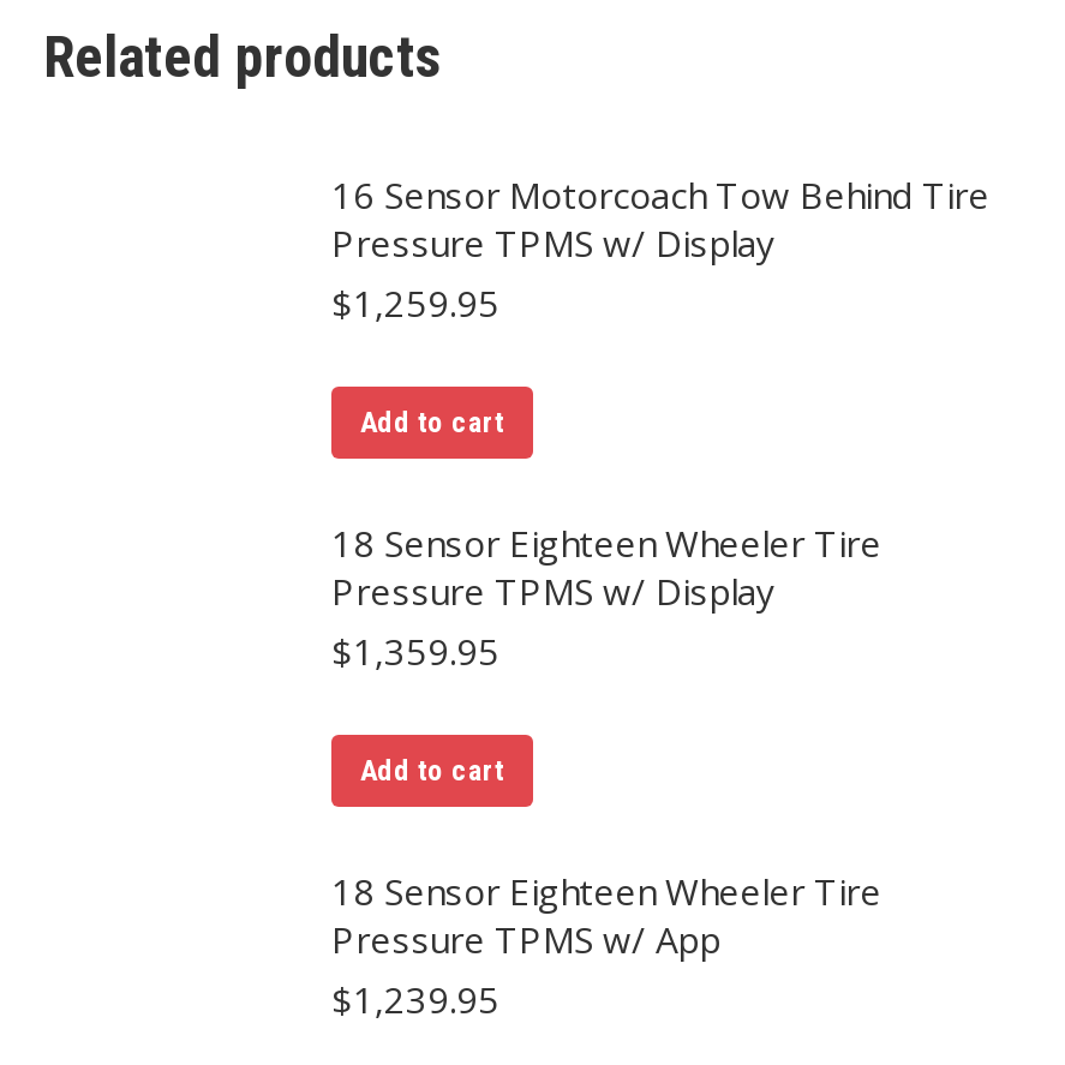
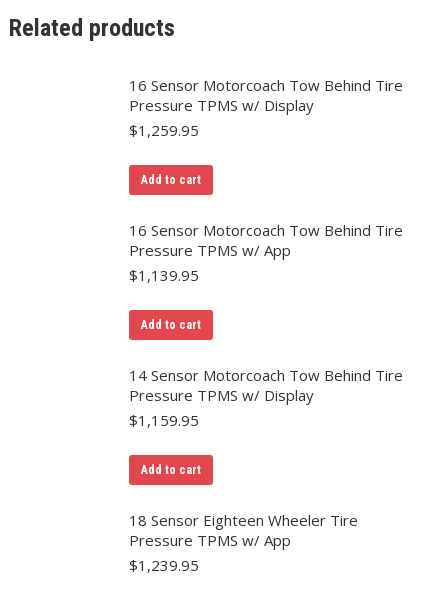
- 18 Sensor Eighteen Wheeler Tire
+ 16 Sensor Motorcoach Tow Behind Tire
+ Pressure TPMS w/ App
+ $1,139.95
+ Add to cart
+ 14 Sensor Motorcoach Tow Behind Tire

- $1,359.95
+ $1,159.95
